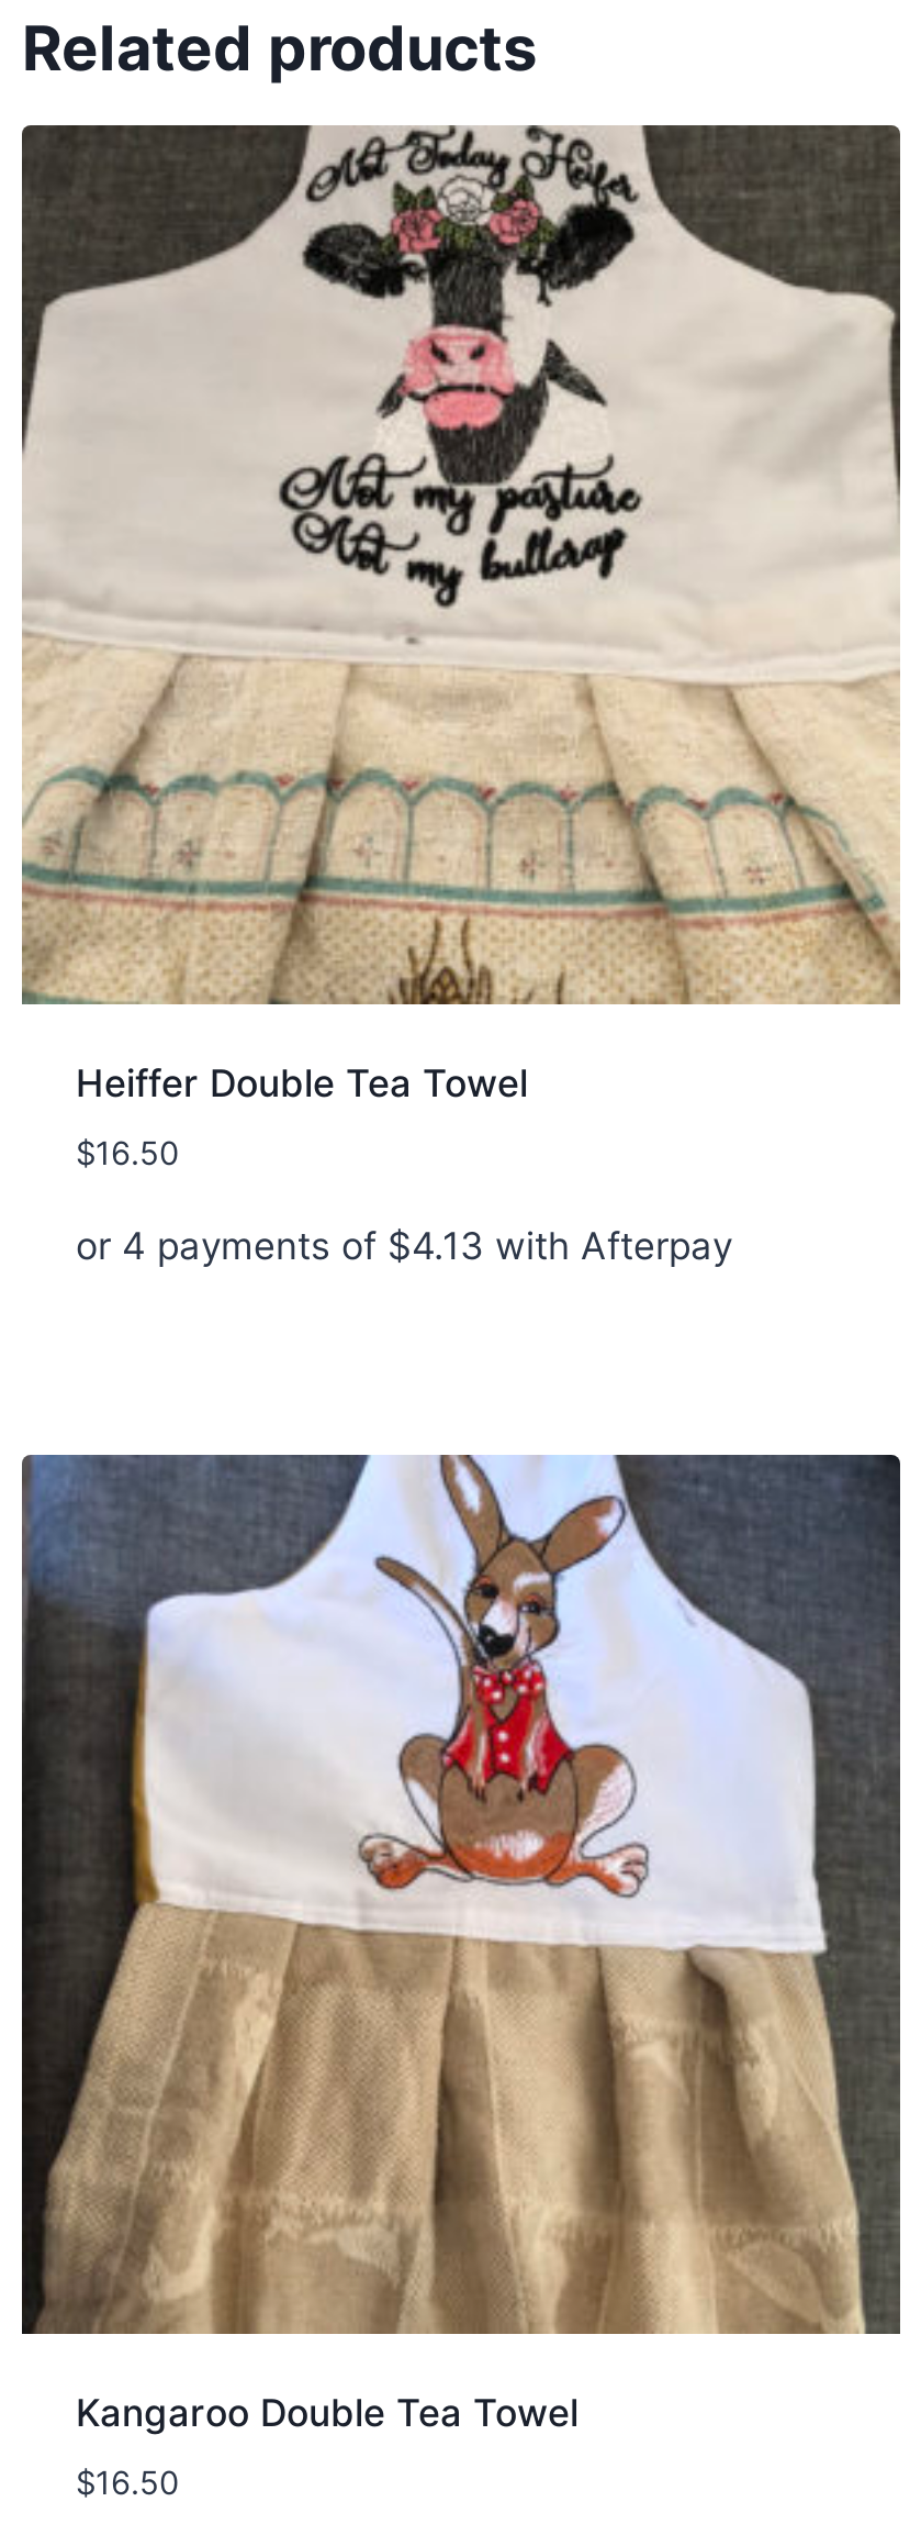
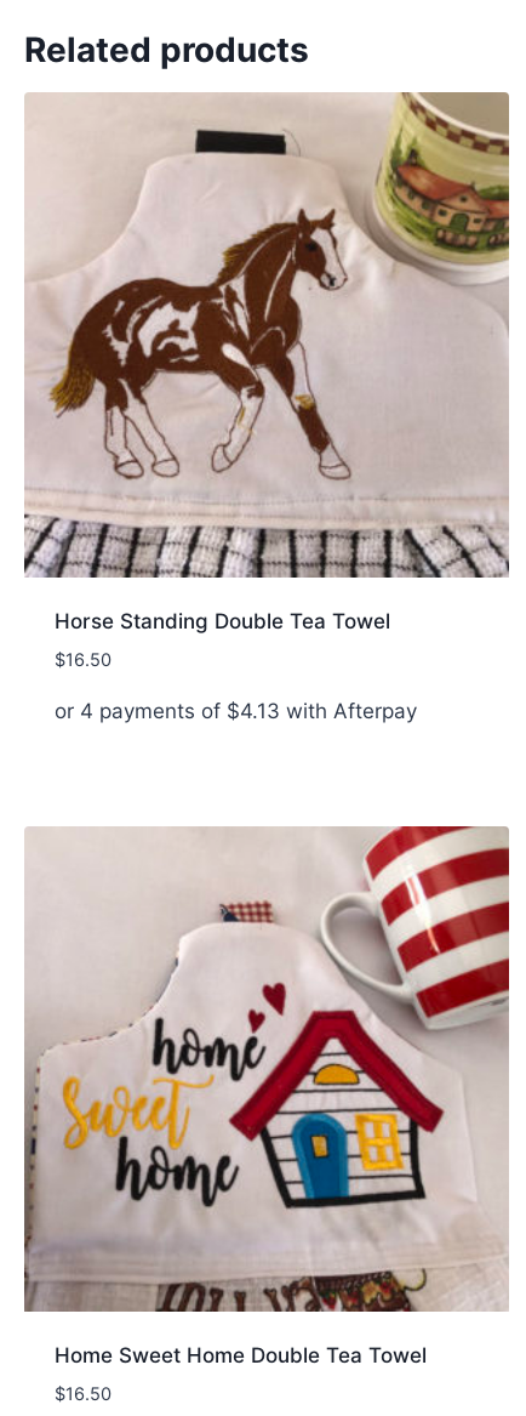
- [image]
- Heiffer Double Tea Towel
+ [image]
+ Horse Standing Double Tea Towel

- [image]
- Kangaroo Double Tea Towel
+ [image]
+ Home Sweet Home Double Tea Towel
